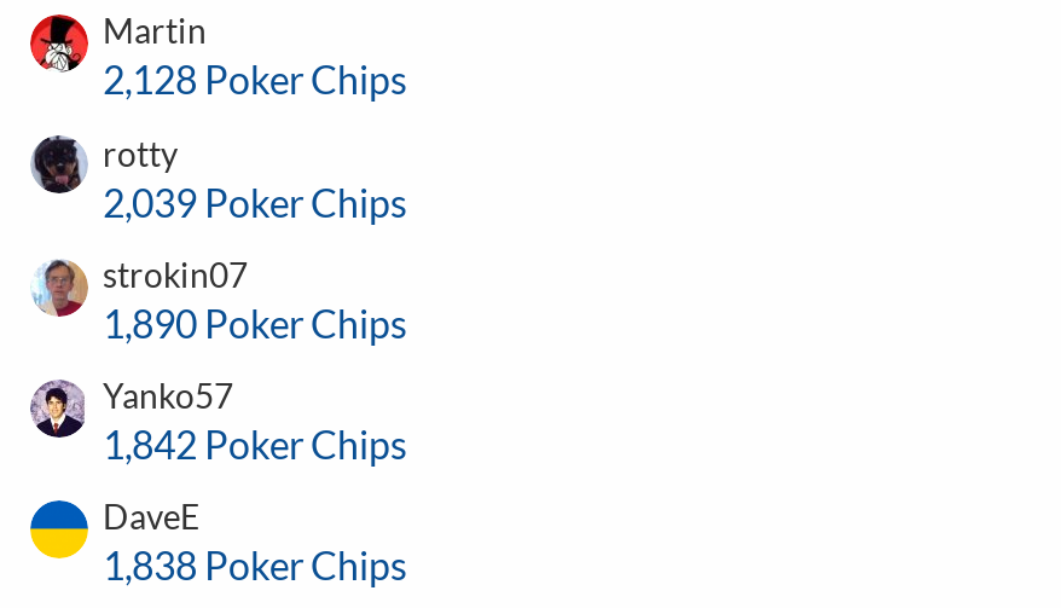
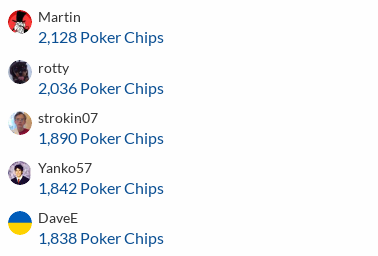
- 2,039 Poker Chips
+ 2,036 Poker Chips
